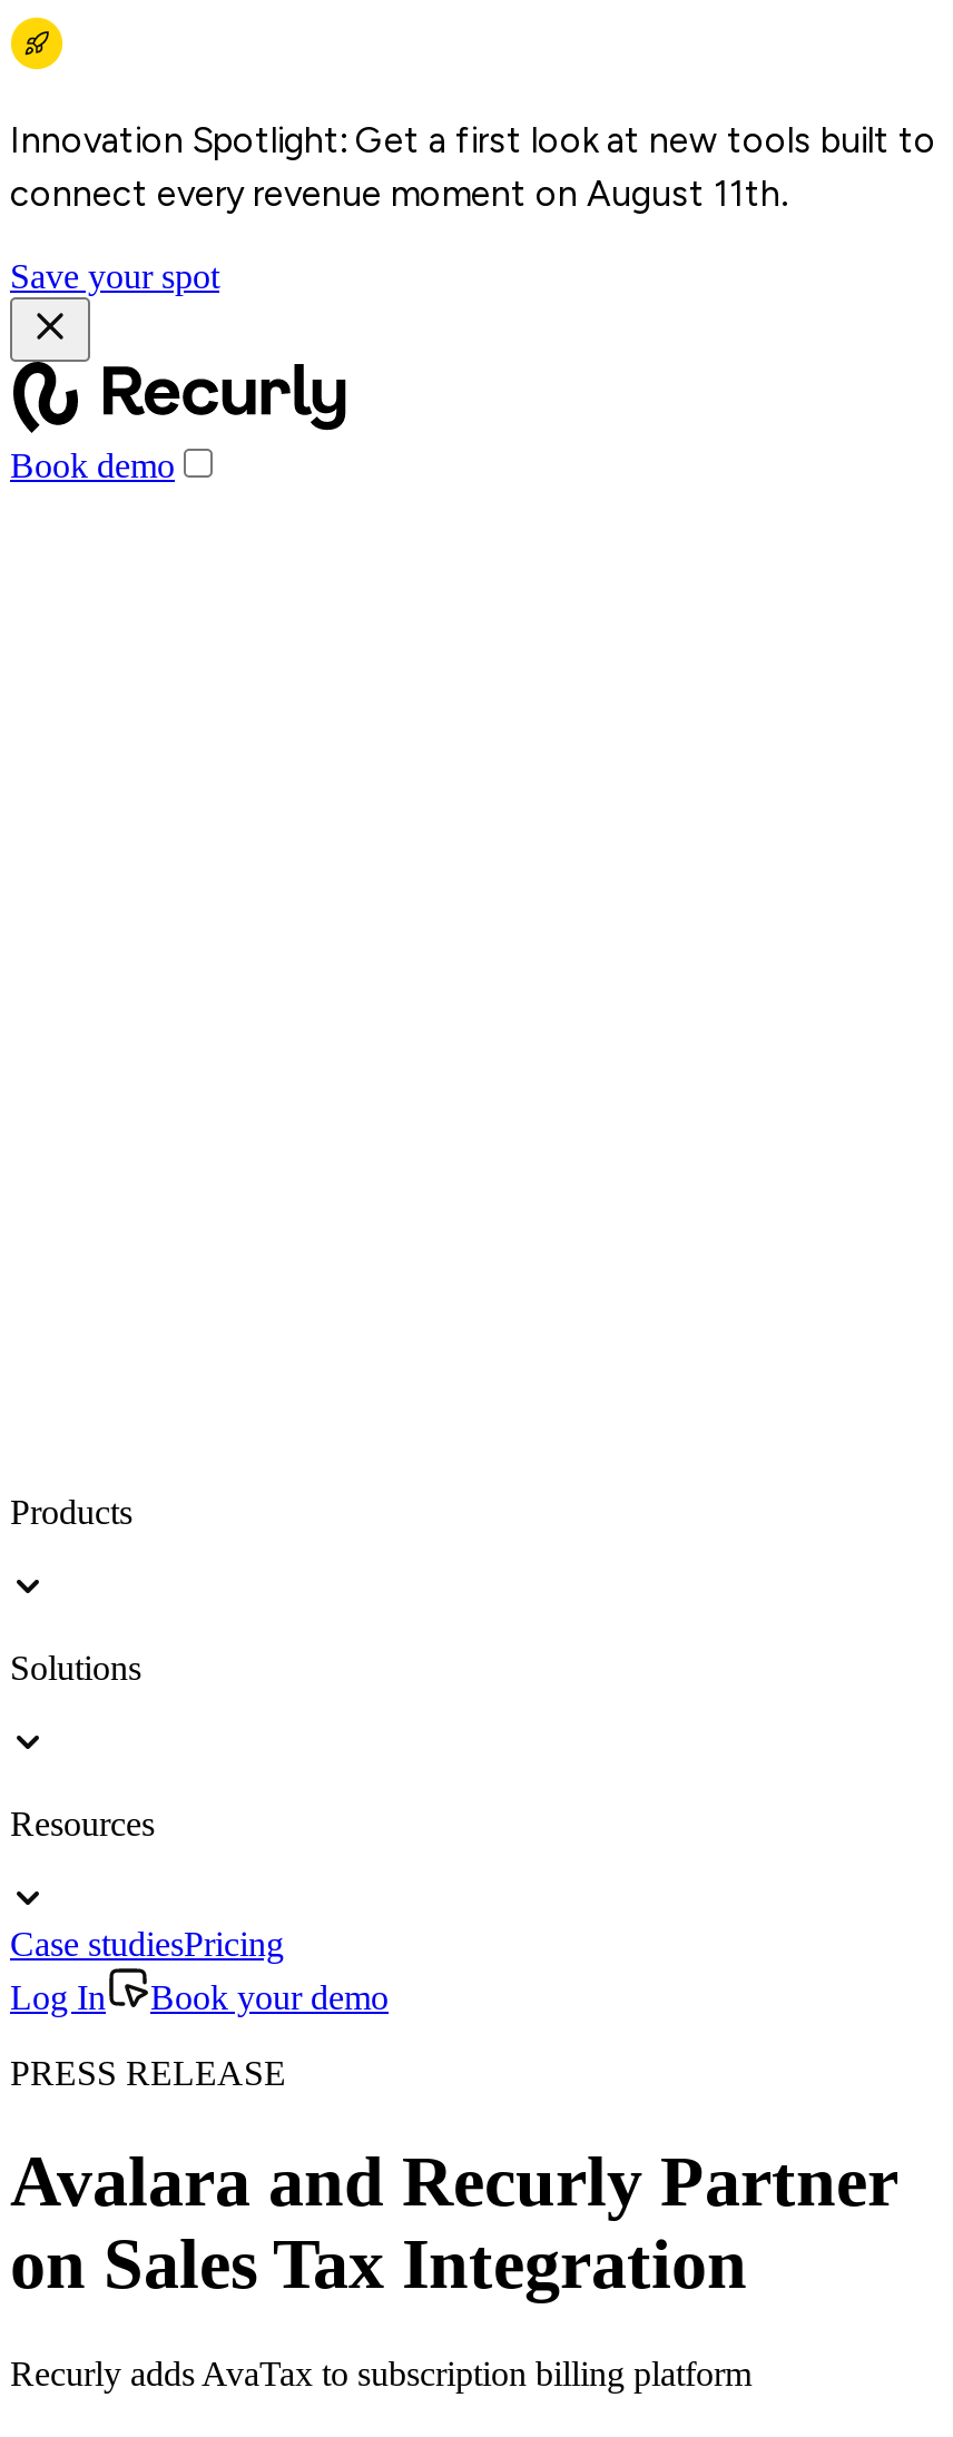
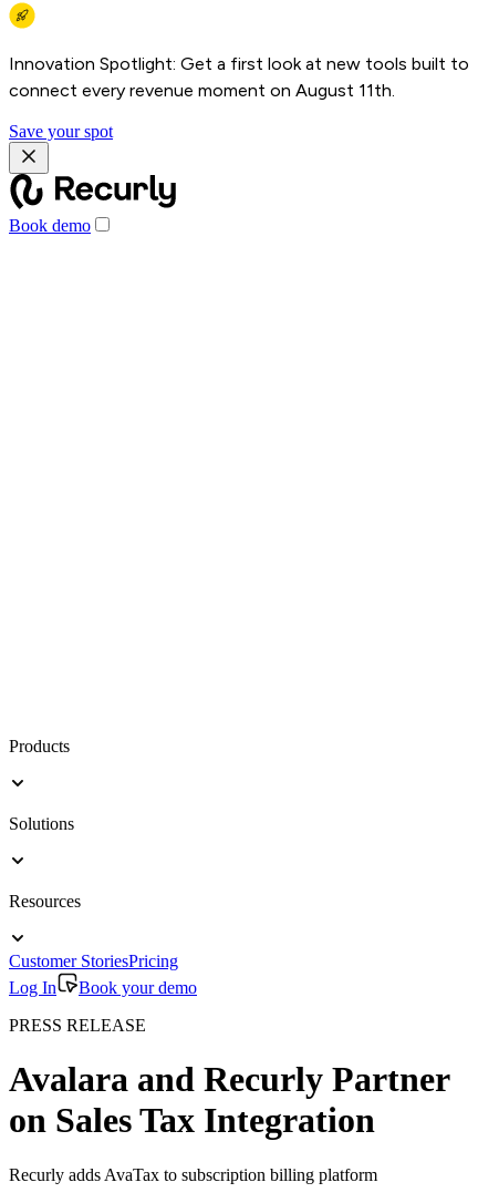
- Case studiesPricing
+ Customer StoriesPricing
